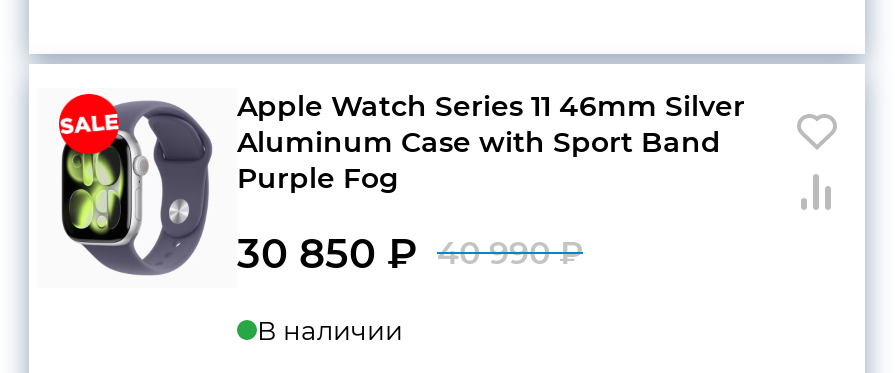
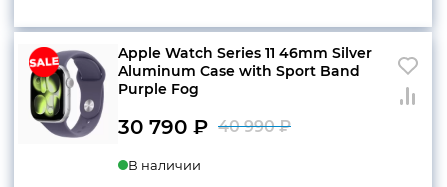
- 30 850 ₽ 40 990₽
+ 30 790 ₽ 40 990₽
